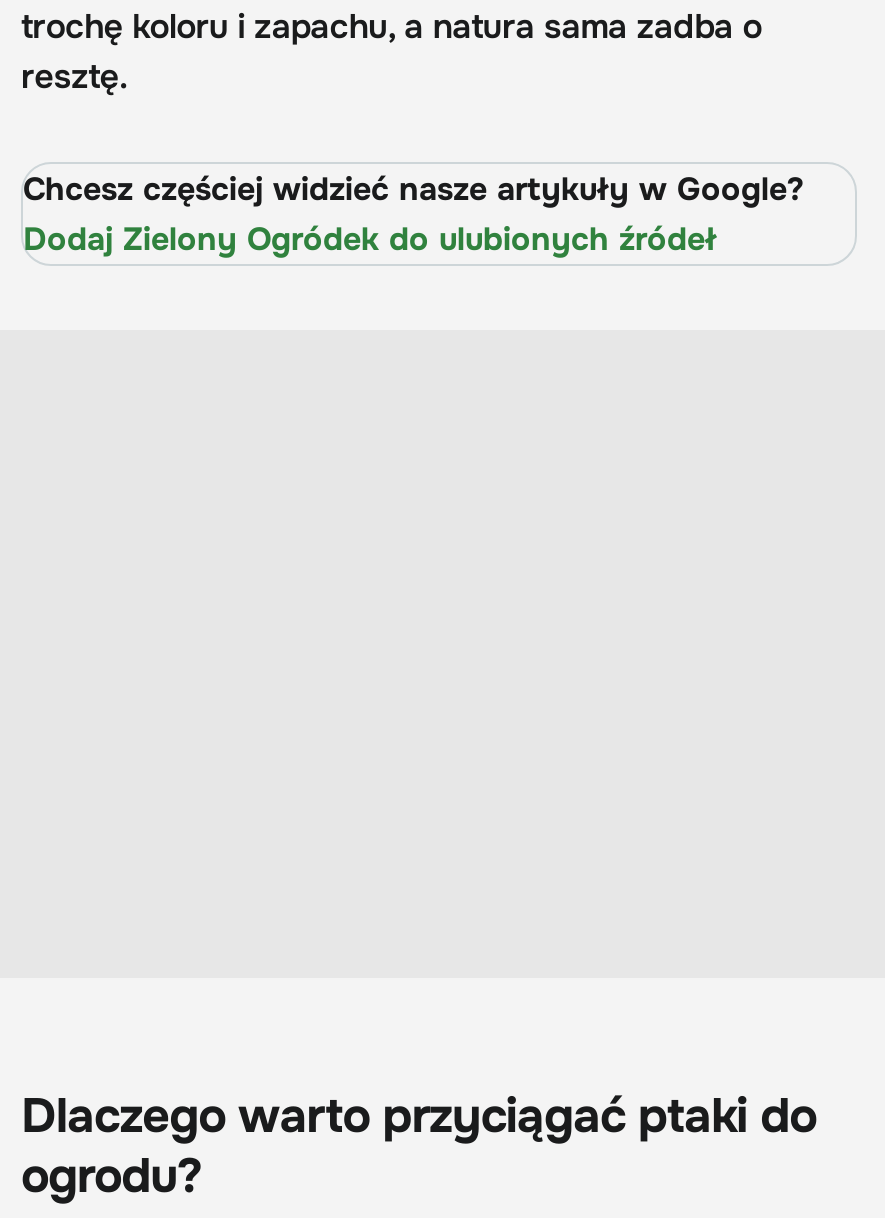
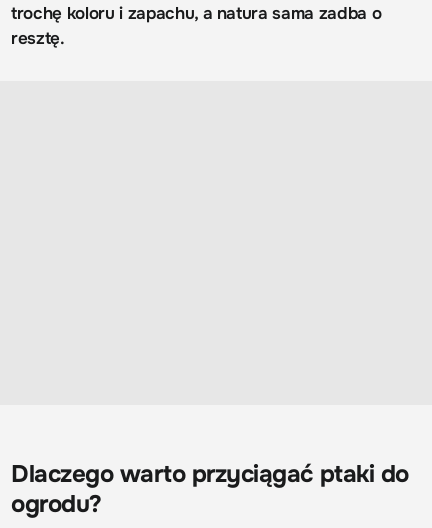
- Chcesz częściej widzieć nasze artykuły w Google?
- Dodaj Zielony Ogródek do ulubionych źródeł
